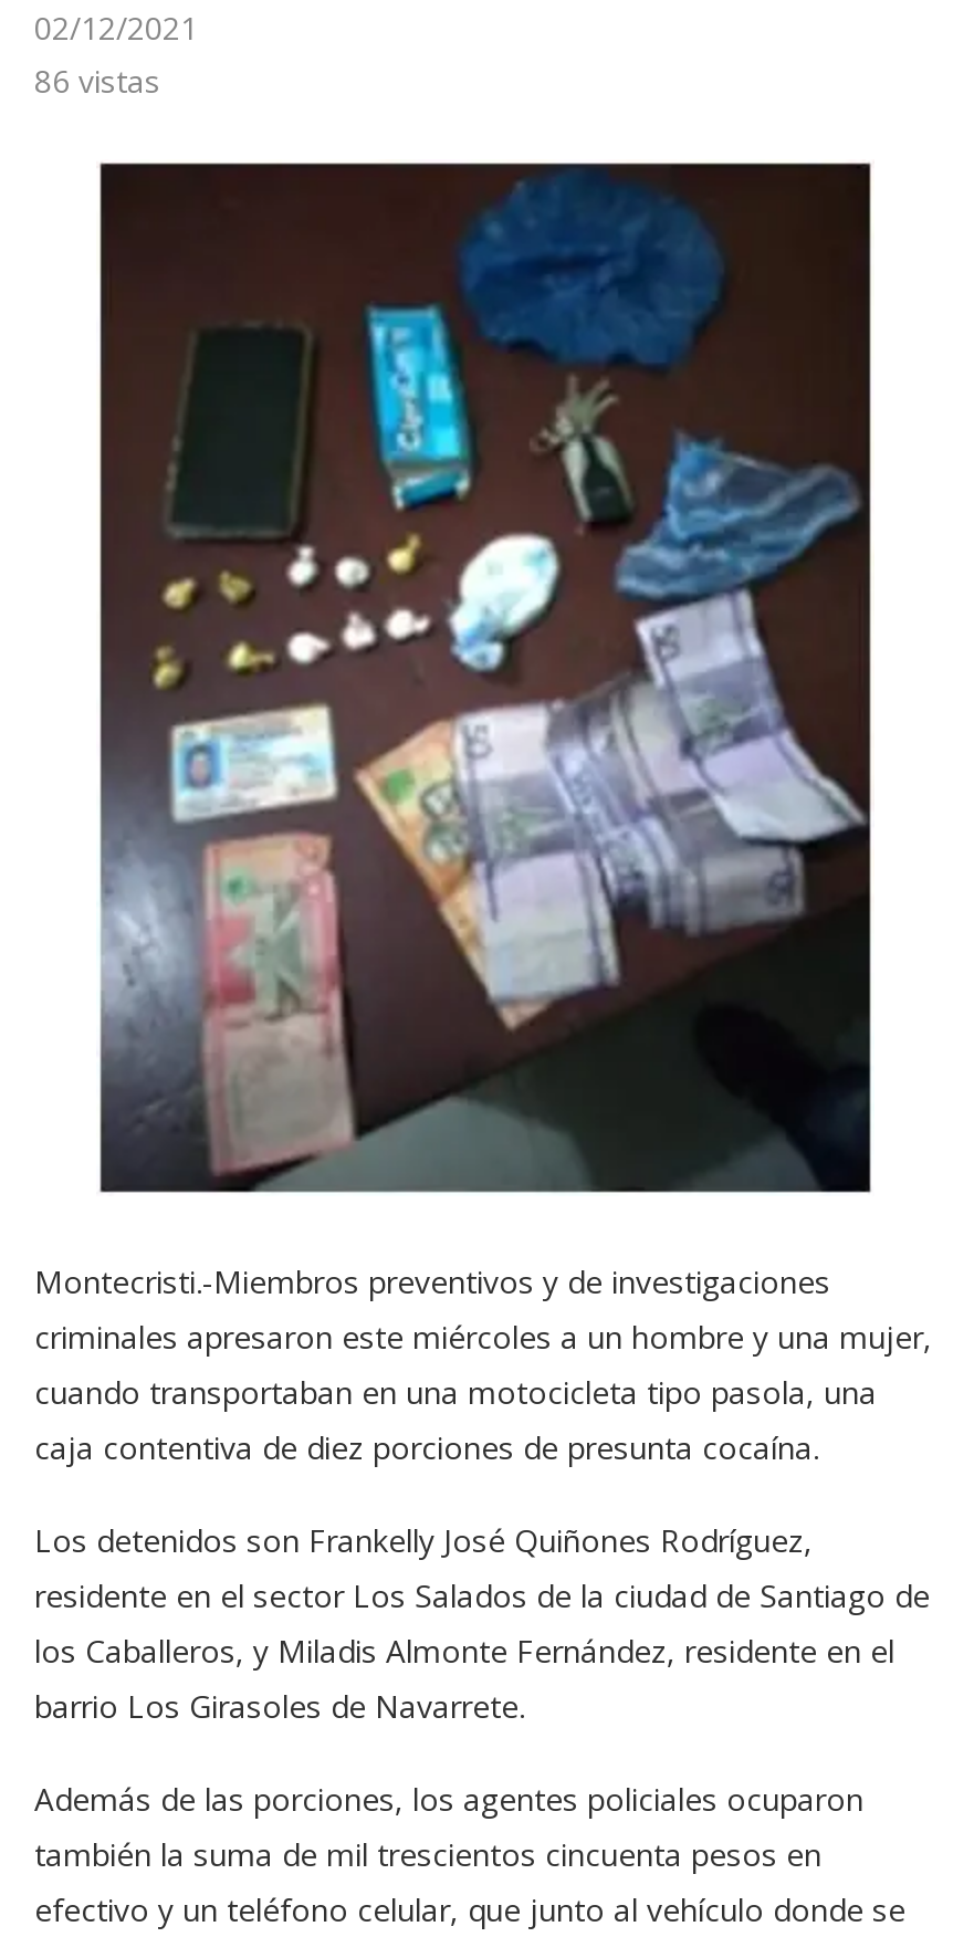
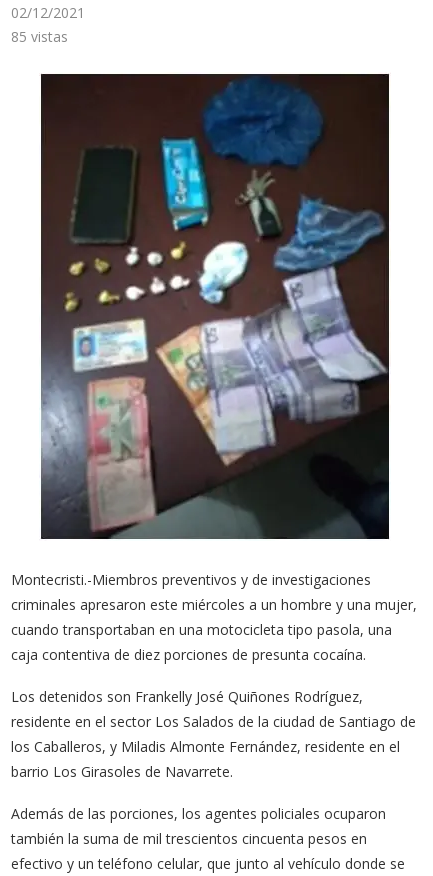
- 86 vistas
+ 85 vistas
